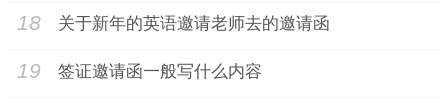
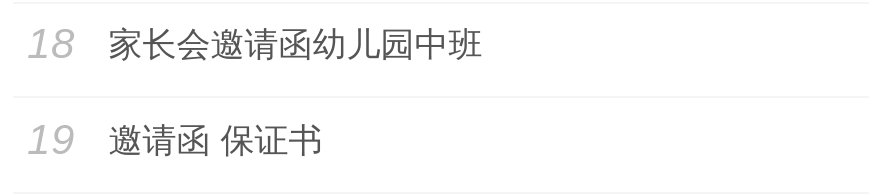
- 关于新年的英语邀请老师去的邀请函
+ 家长会邀请函幼儿园中班

- 签证邀请函一般写什么内容
+ 邀请函 保证书
